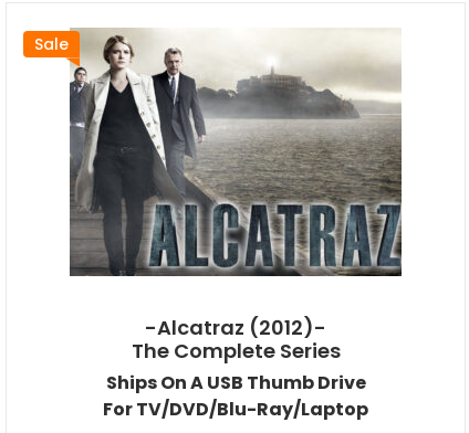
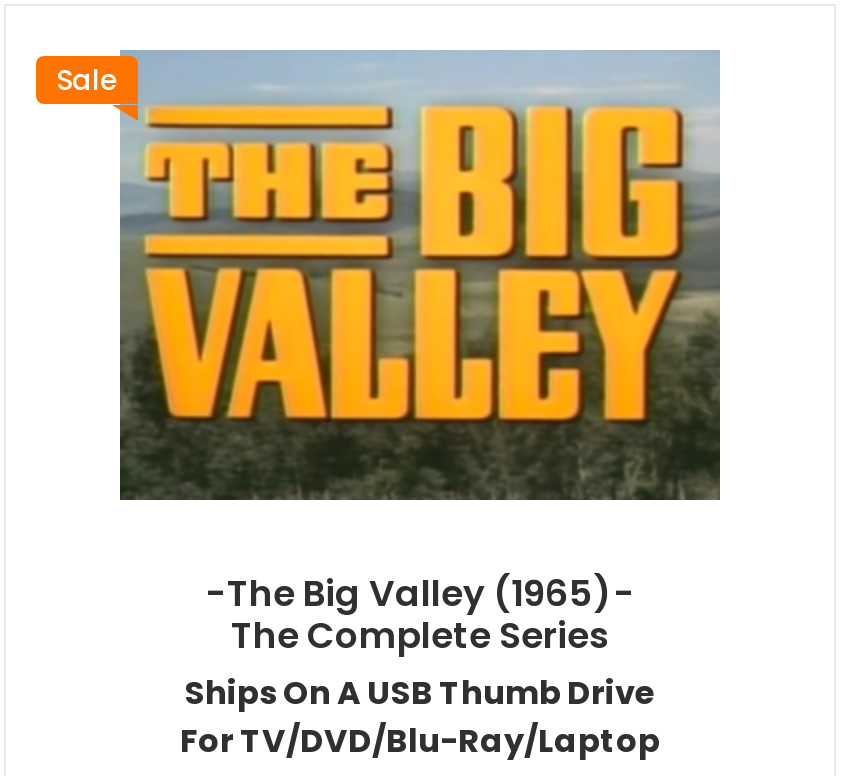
- [image]
- -Alcatraz (2012)-
+ [image]
+ -The Big Valley (1965)-
